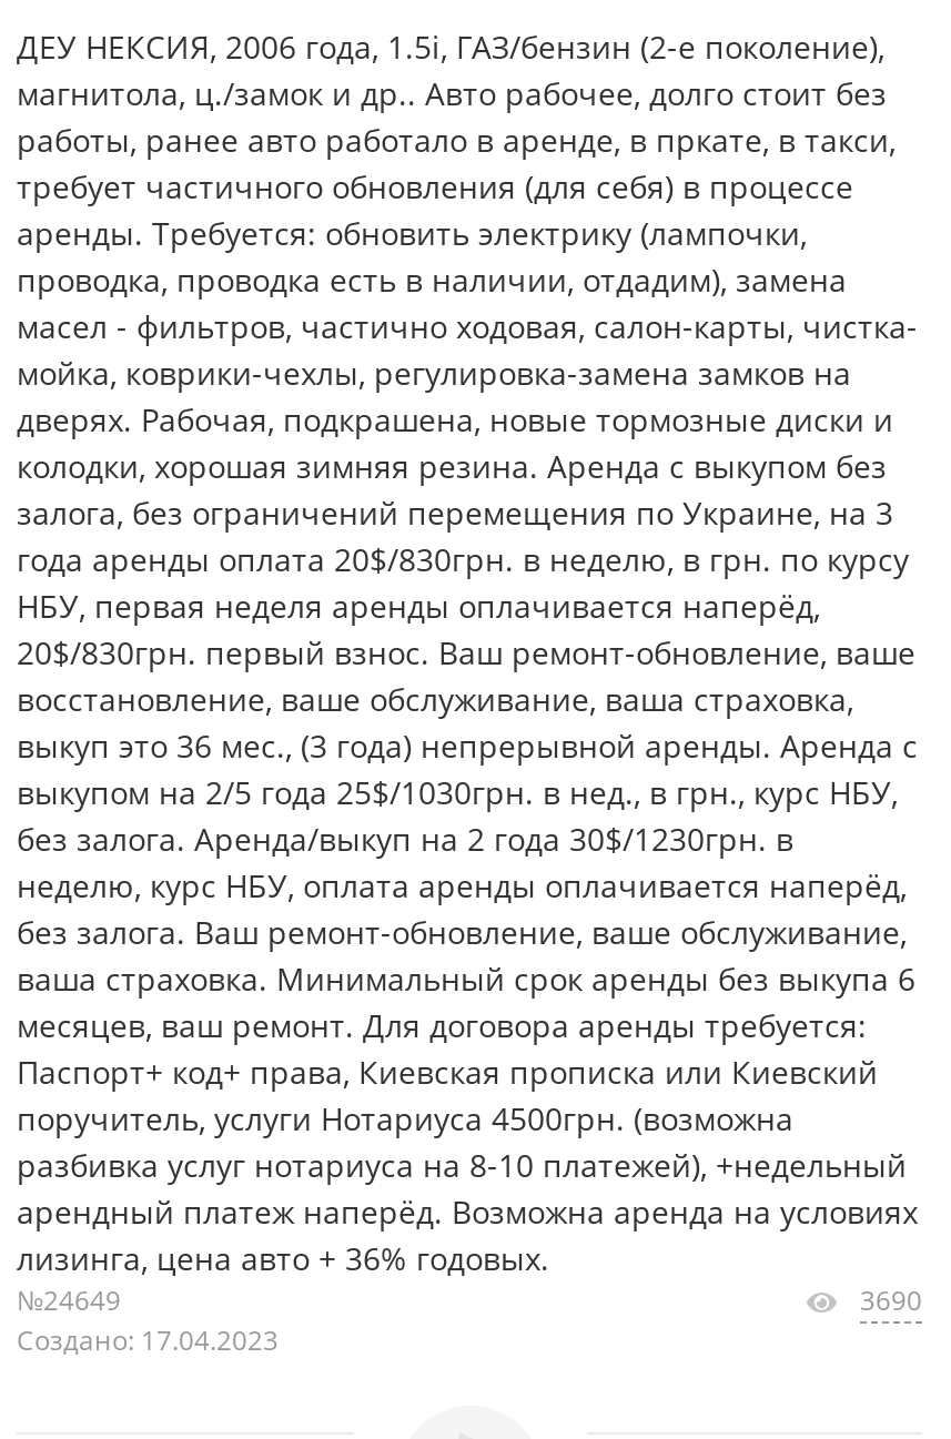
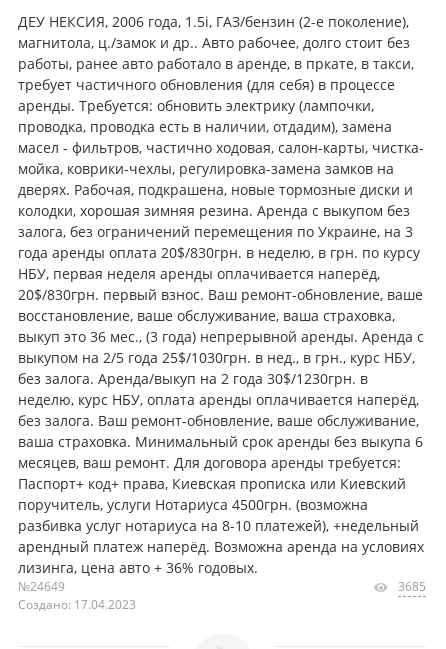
- 3690
+ 3685
